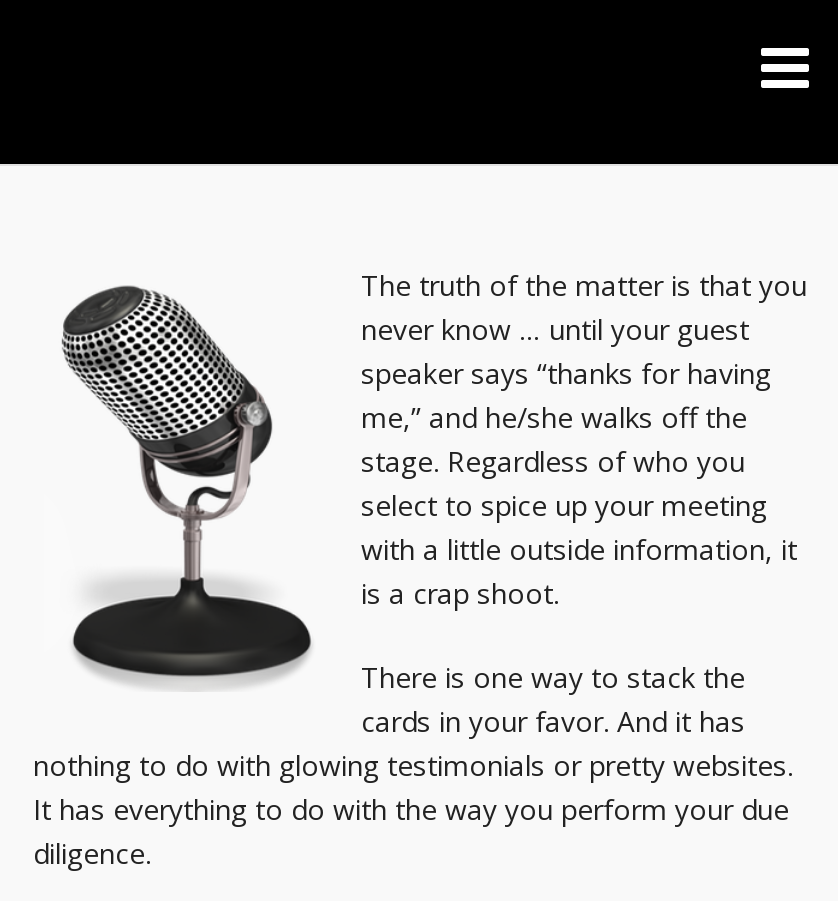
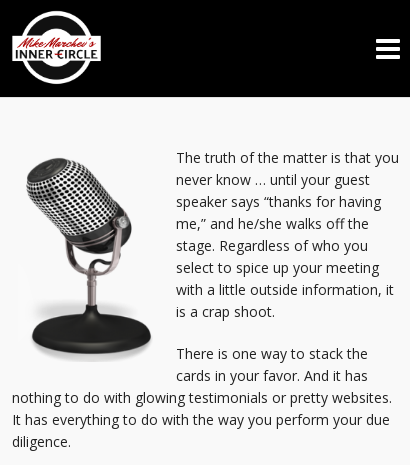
+ [image]
